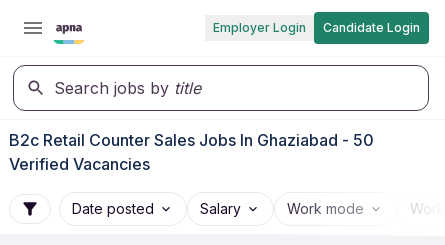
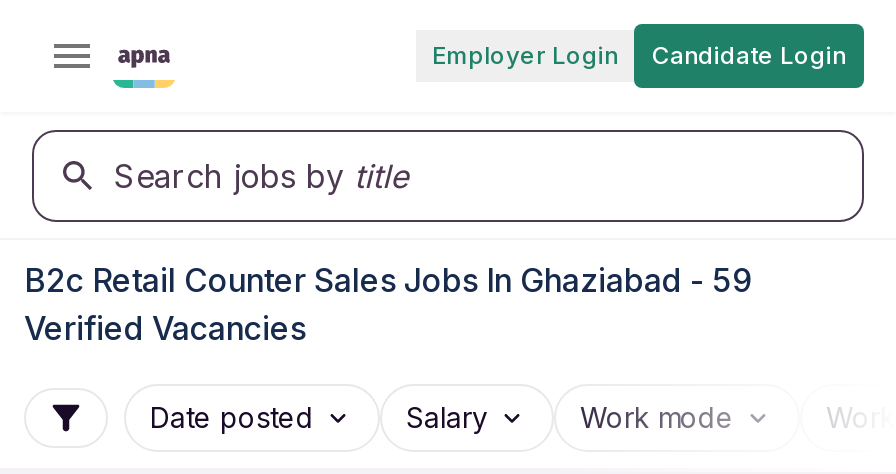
- B2c Retail Counter Sales Jobs In Ghaziabad - 50
+ B2c Retail Counter Sales Jobs In Ghaziabad - 59
